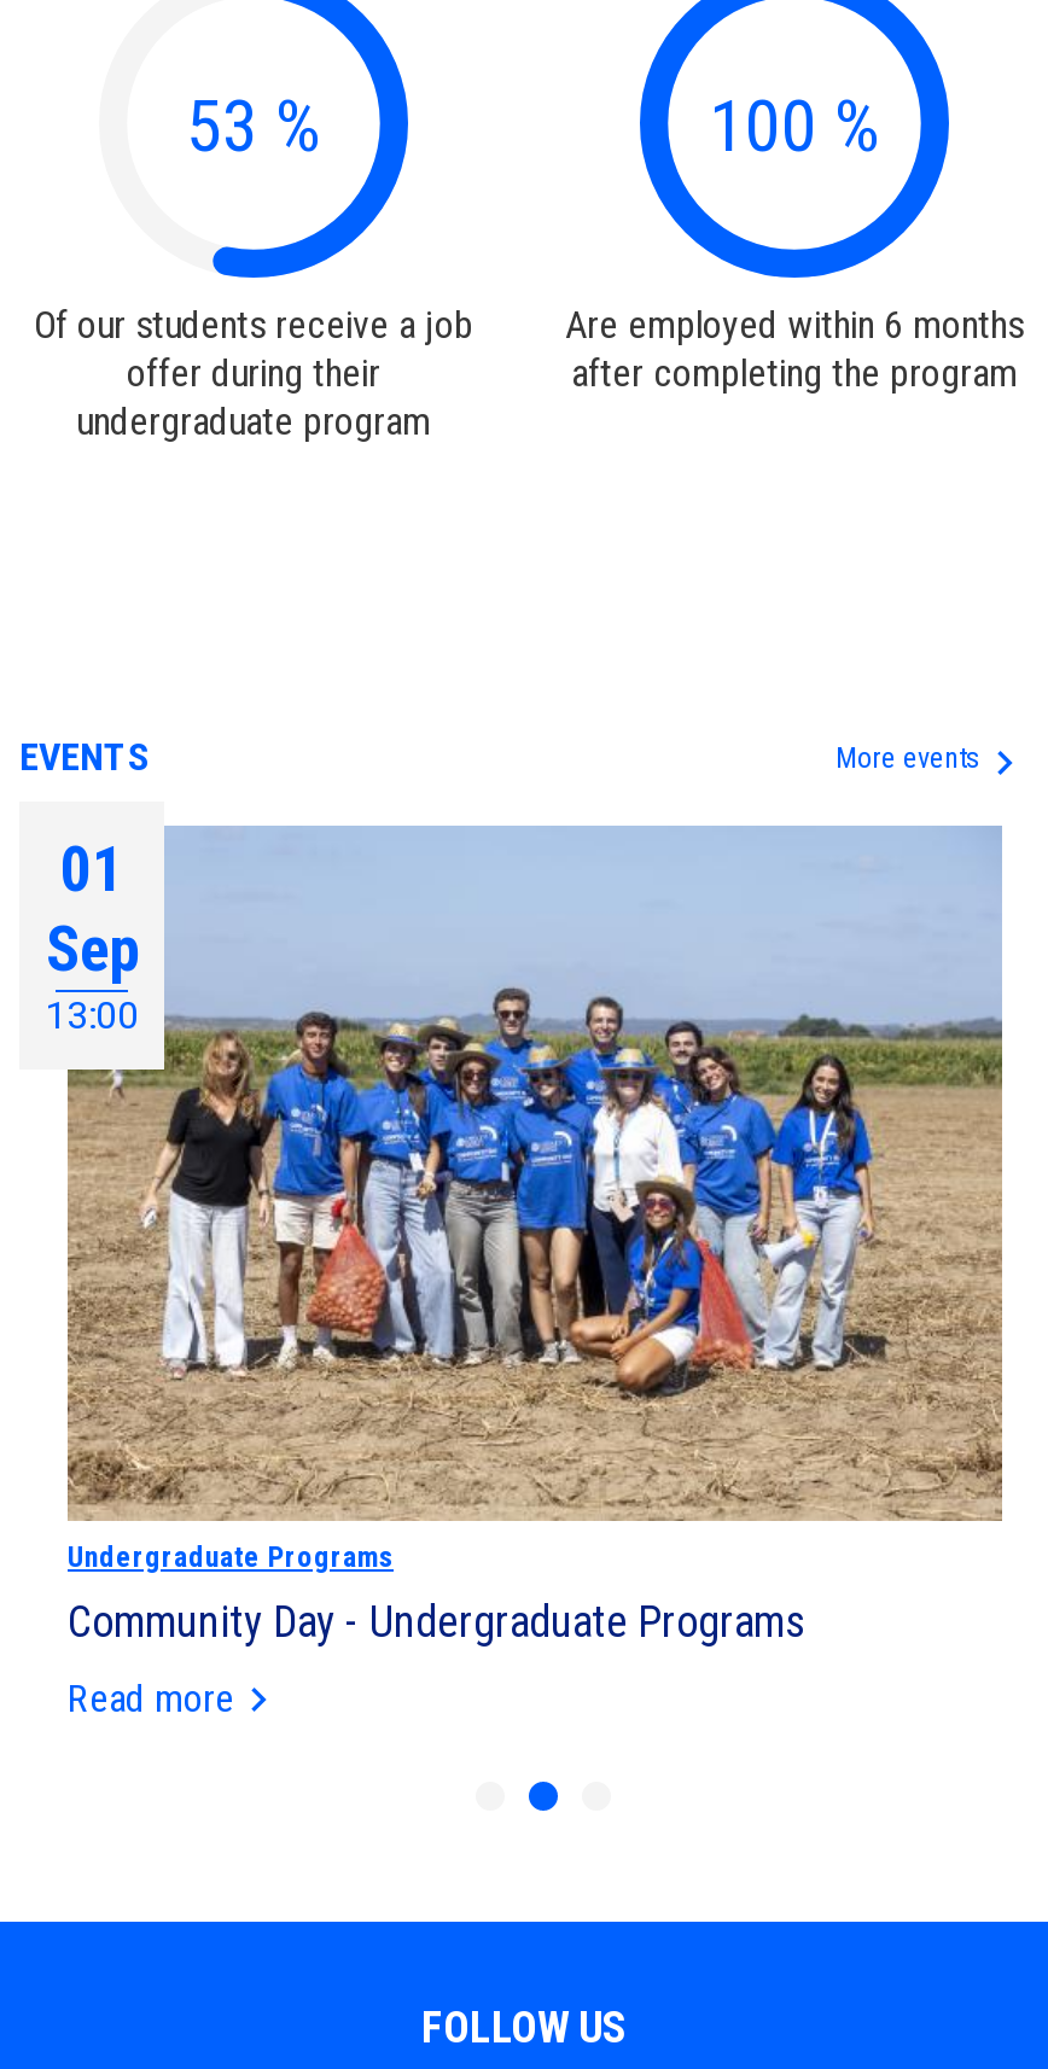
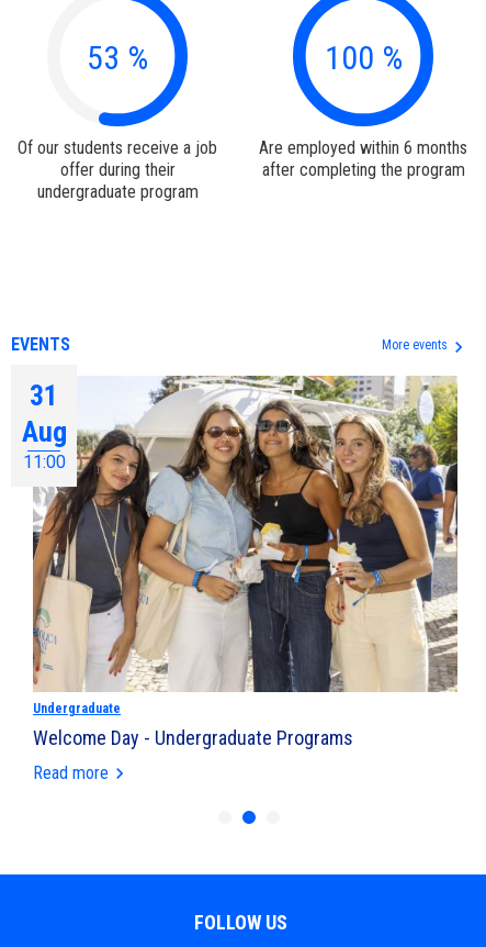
- [image]
- 01
- Sep
- 13:00
+ [image]
+ 31
+ Aug
+ 11:00

- Undergraduate Programs
- Community Day - Undergraduate Programs
+ Undergraduate
+ Welcome Day - Undergraduate Programs
